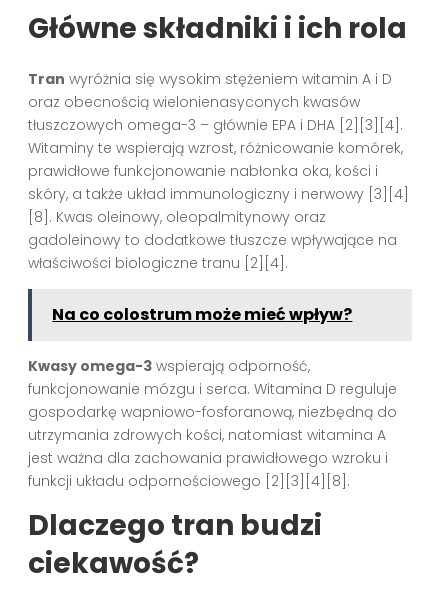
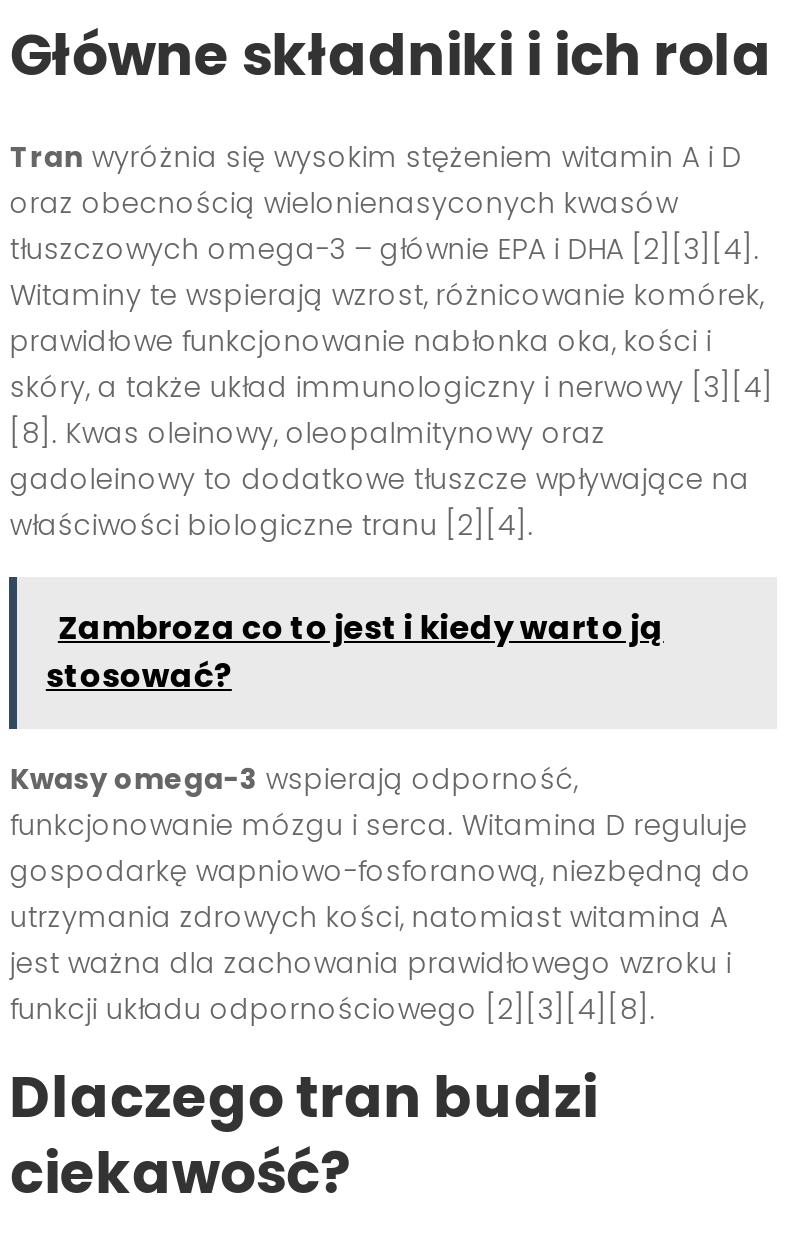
- Na co colostrum może mieć wpływ?
+ Zambroza co to jest i kiedy warto ją
+ stosować?
